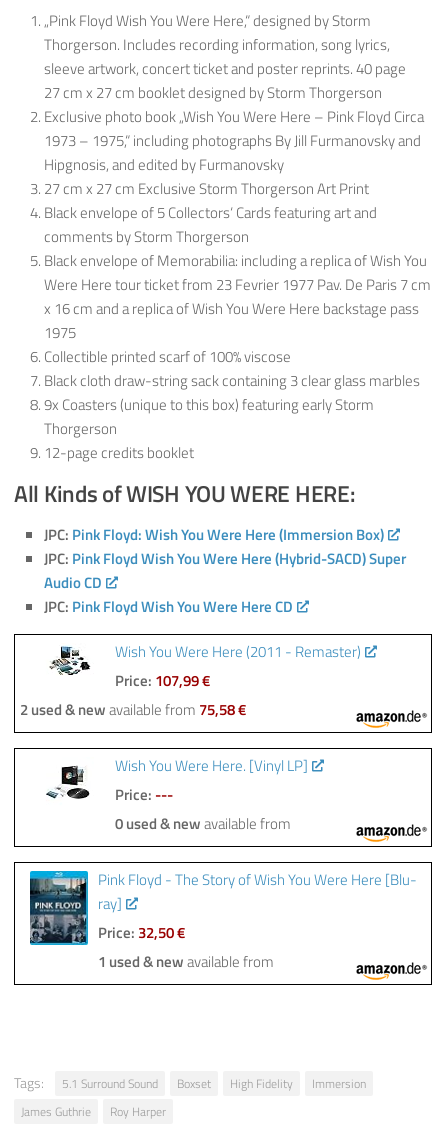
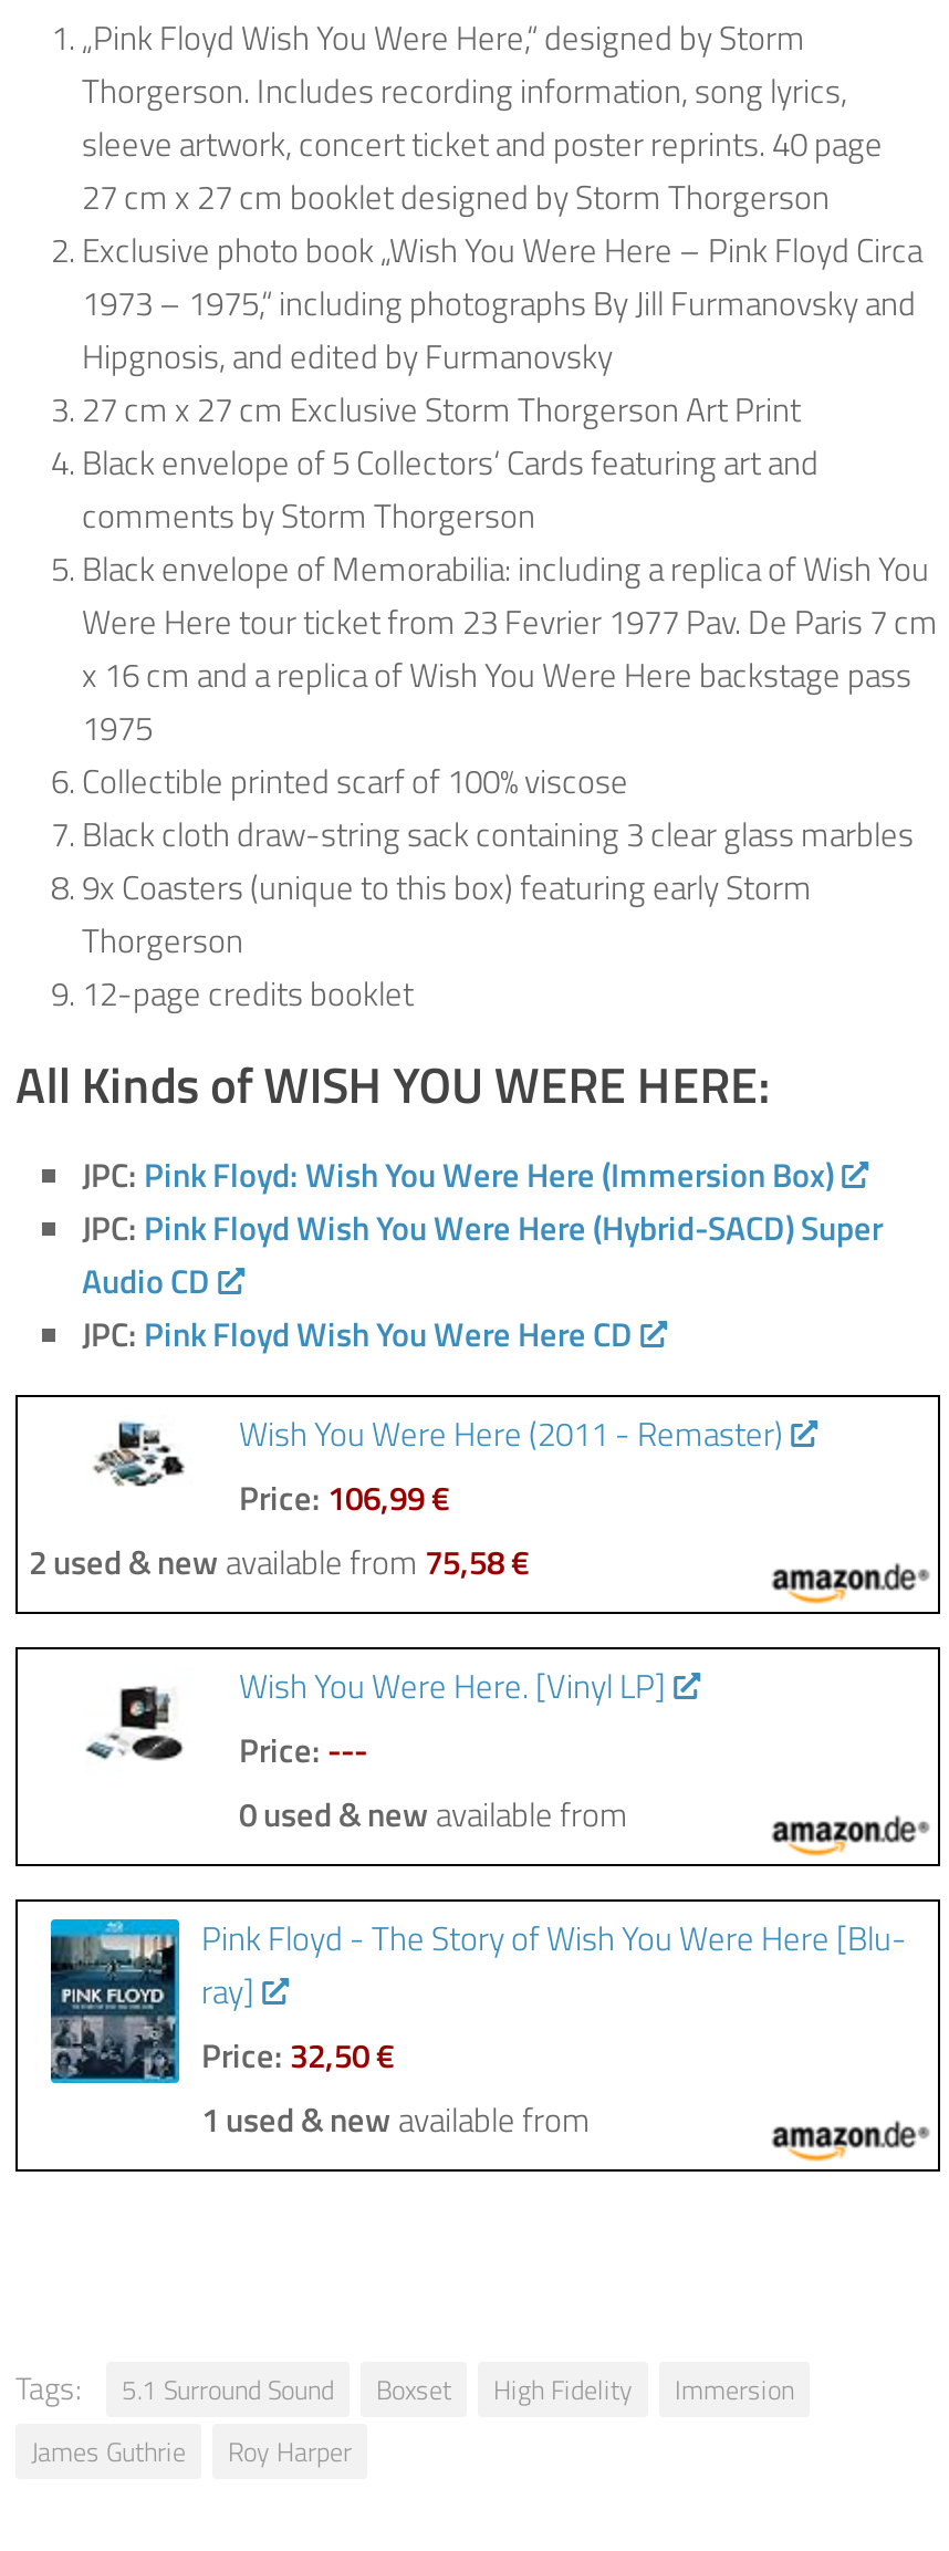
- Price: 107,99 €
+ Price: 106,99 €
